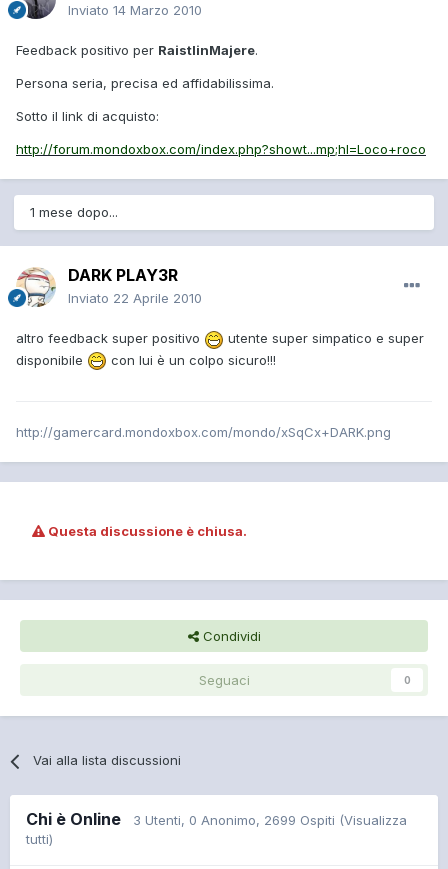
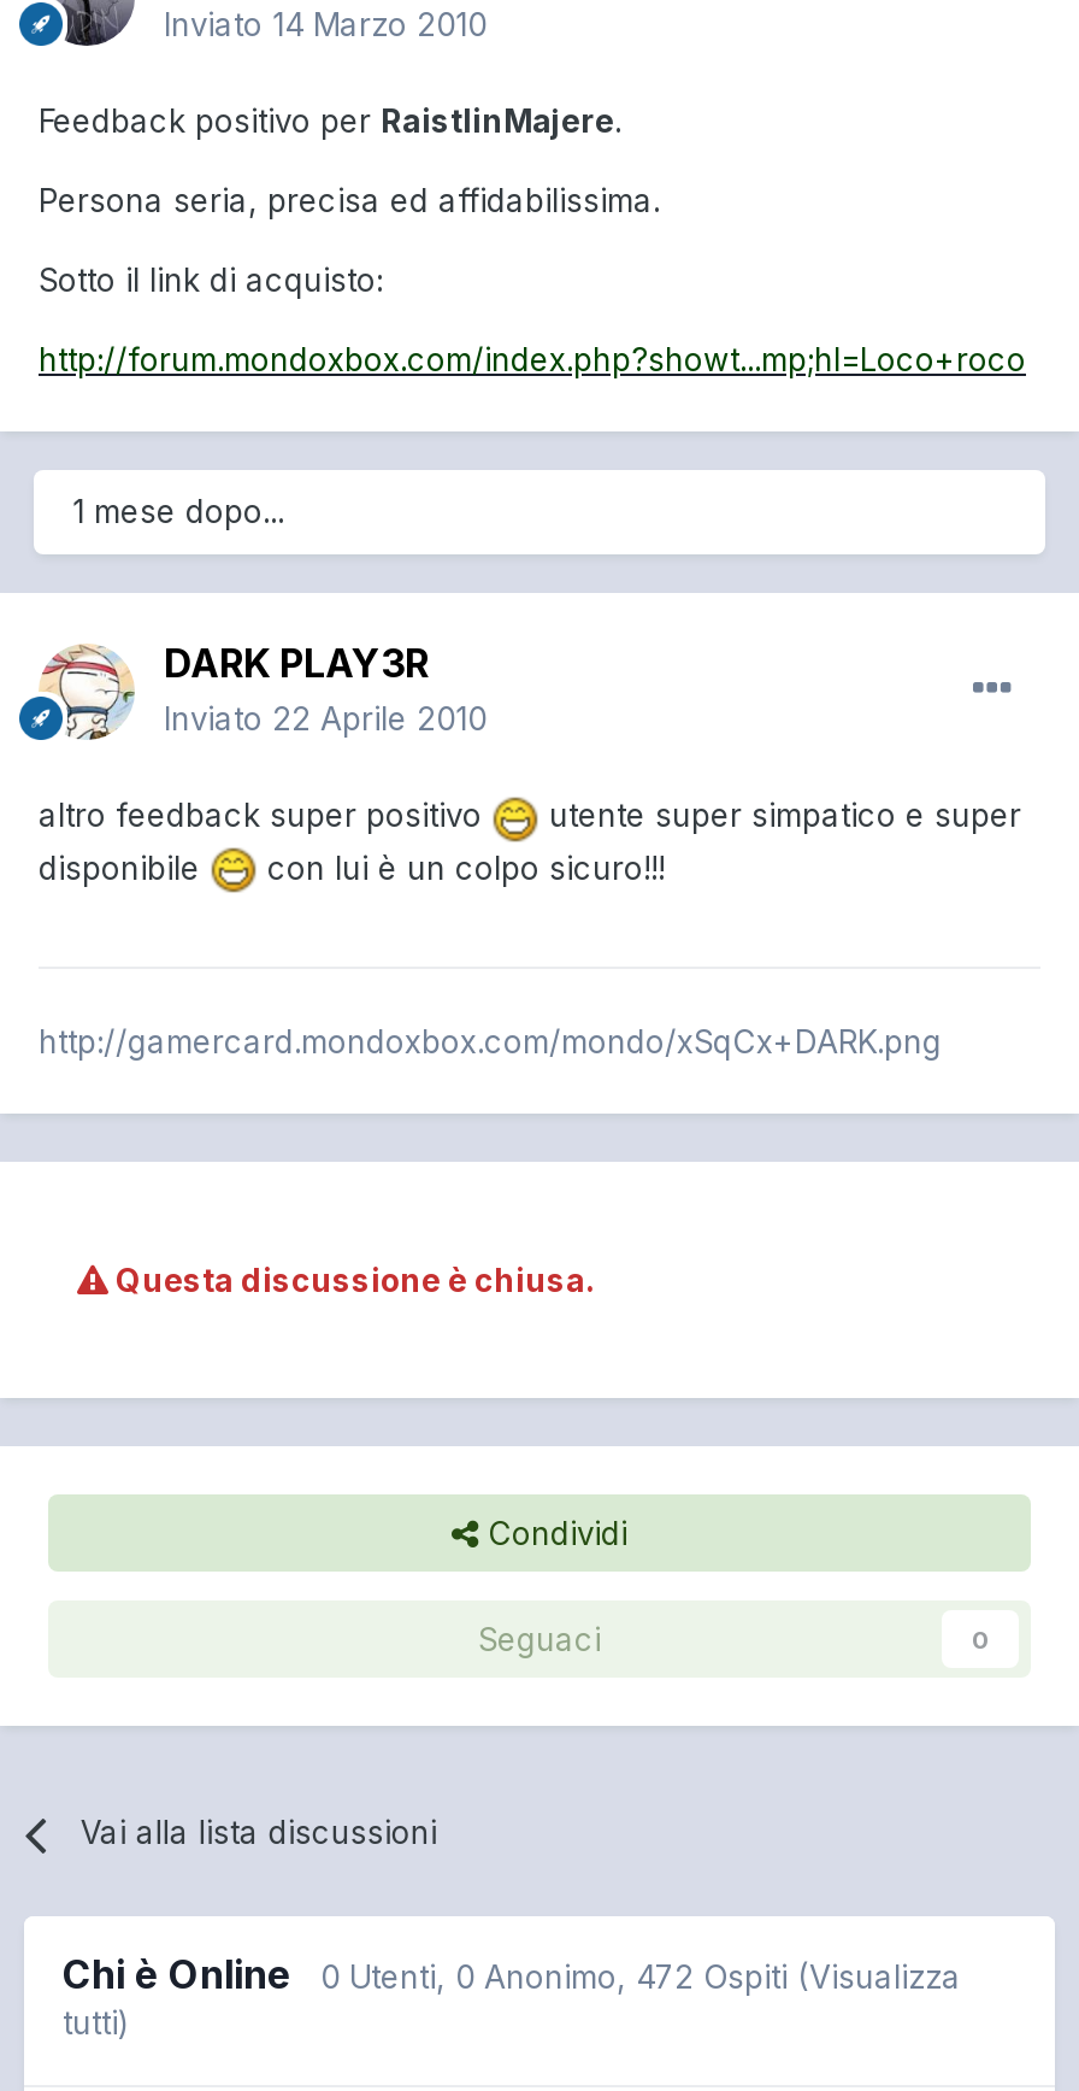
- Chi è Online 3 Utenti, 0 Anonimo, 2699 Ospiti (Visualizza
+ Chi è Online 0 Utenti, 0 Anonimo, 472 Ospiti (Visualizza
